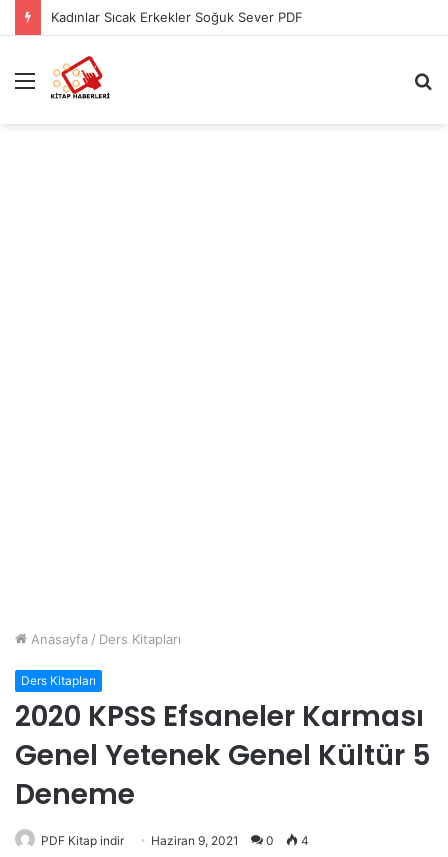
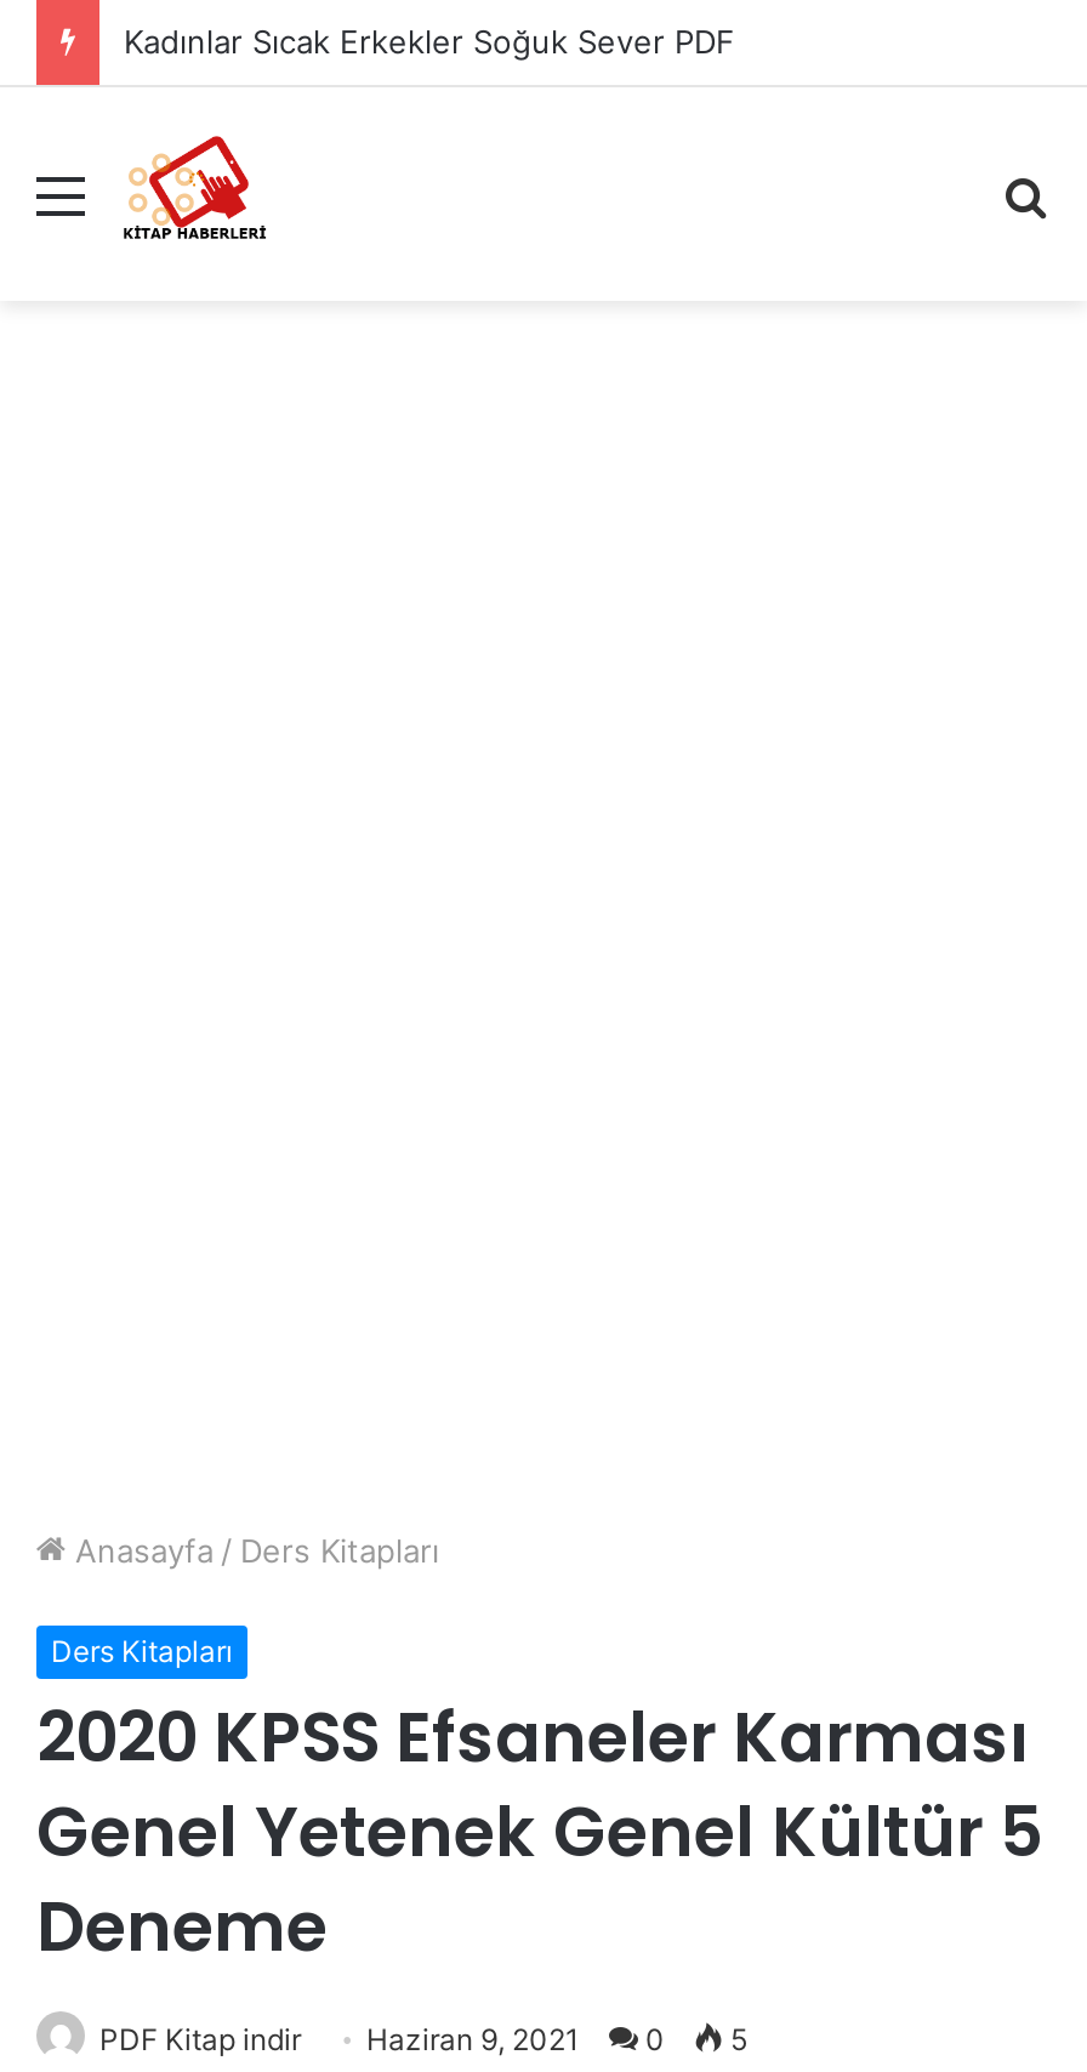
- PDF Kitap indir Haziran 9, 2021 0 4
+ PDF Kitap indir Haziran 9, 2021 0 5
